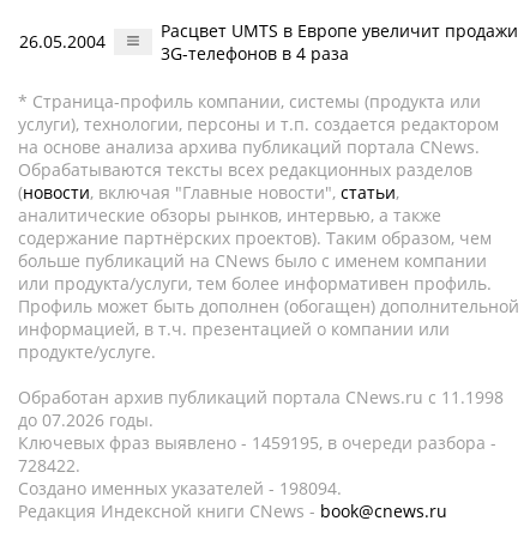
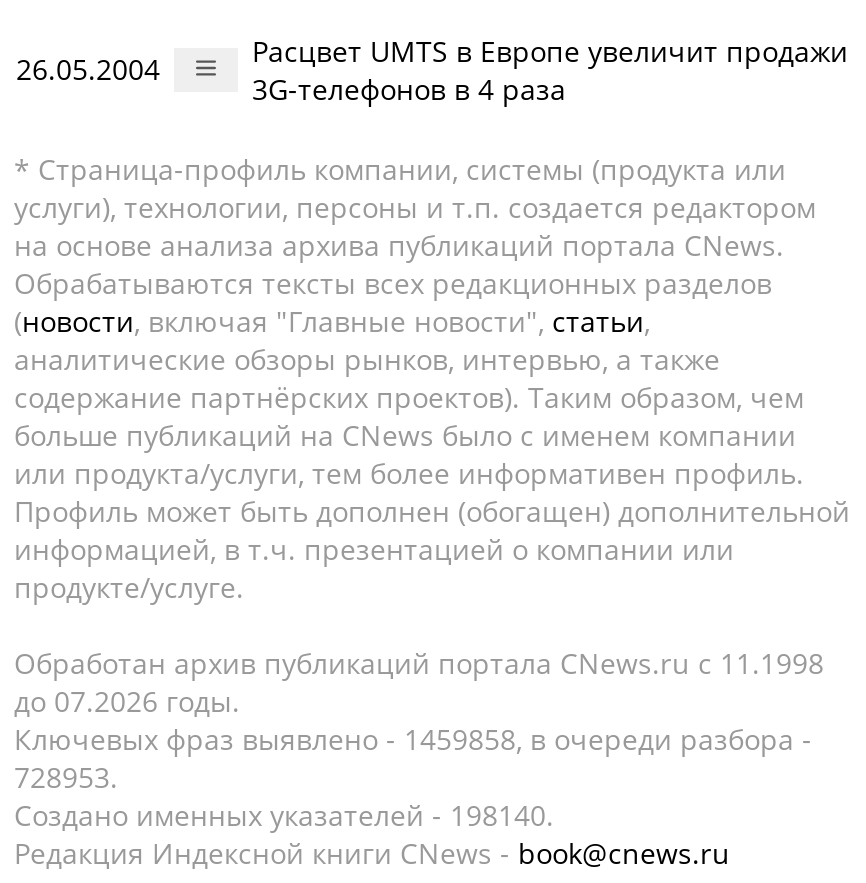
- Ключевых фраз выявлено - 1459195, в очереди разбора -
+ Ключевых фраз выявлено - 1459858, в очереди разбора -

- 728422.
+ 728953.

- Создано именных указателей - 198094.
+ Создано именных указателей - 198140.
